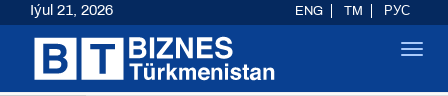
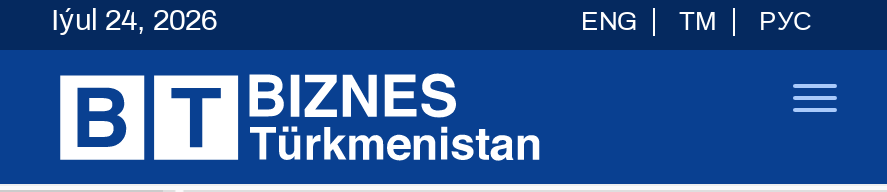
- Iýul 21, 2026
+ Iýul 24, 2026
